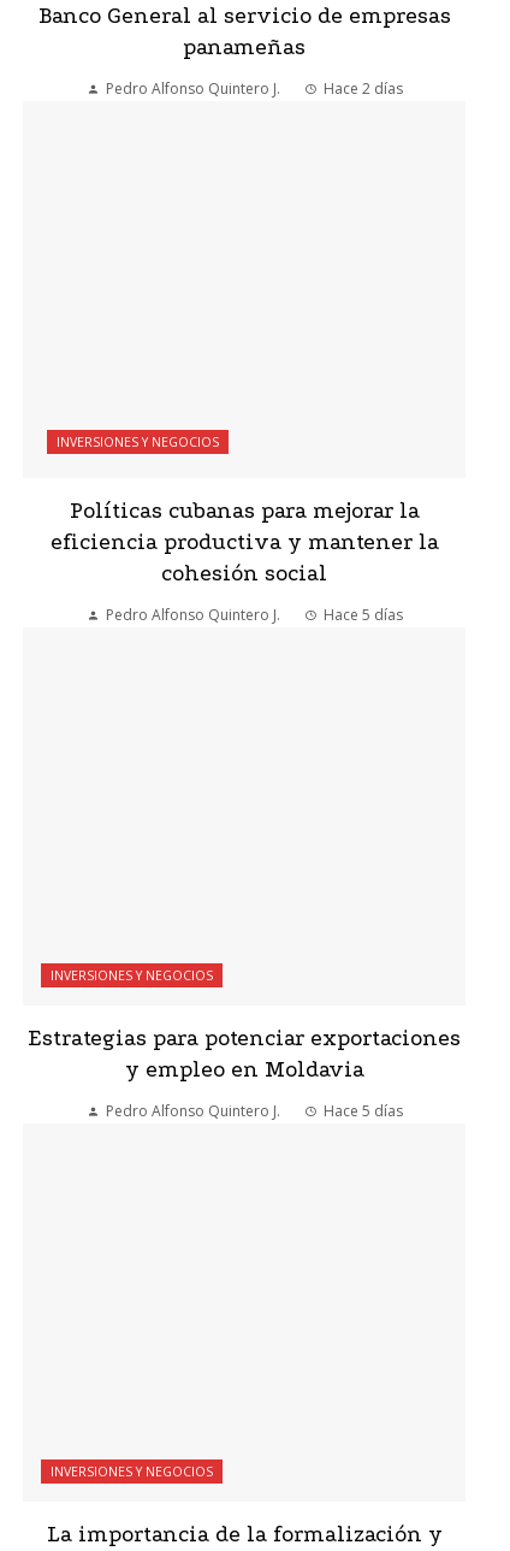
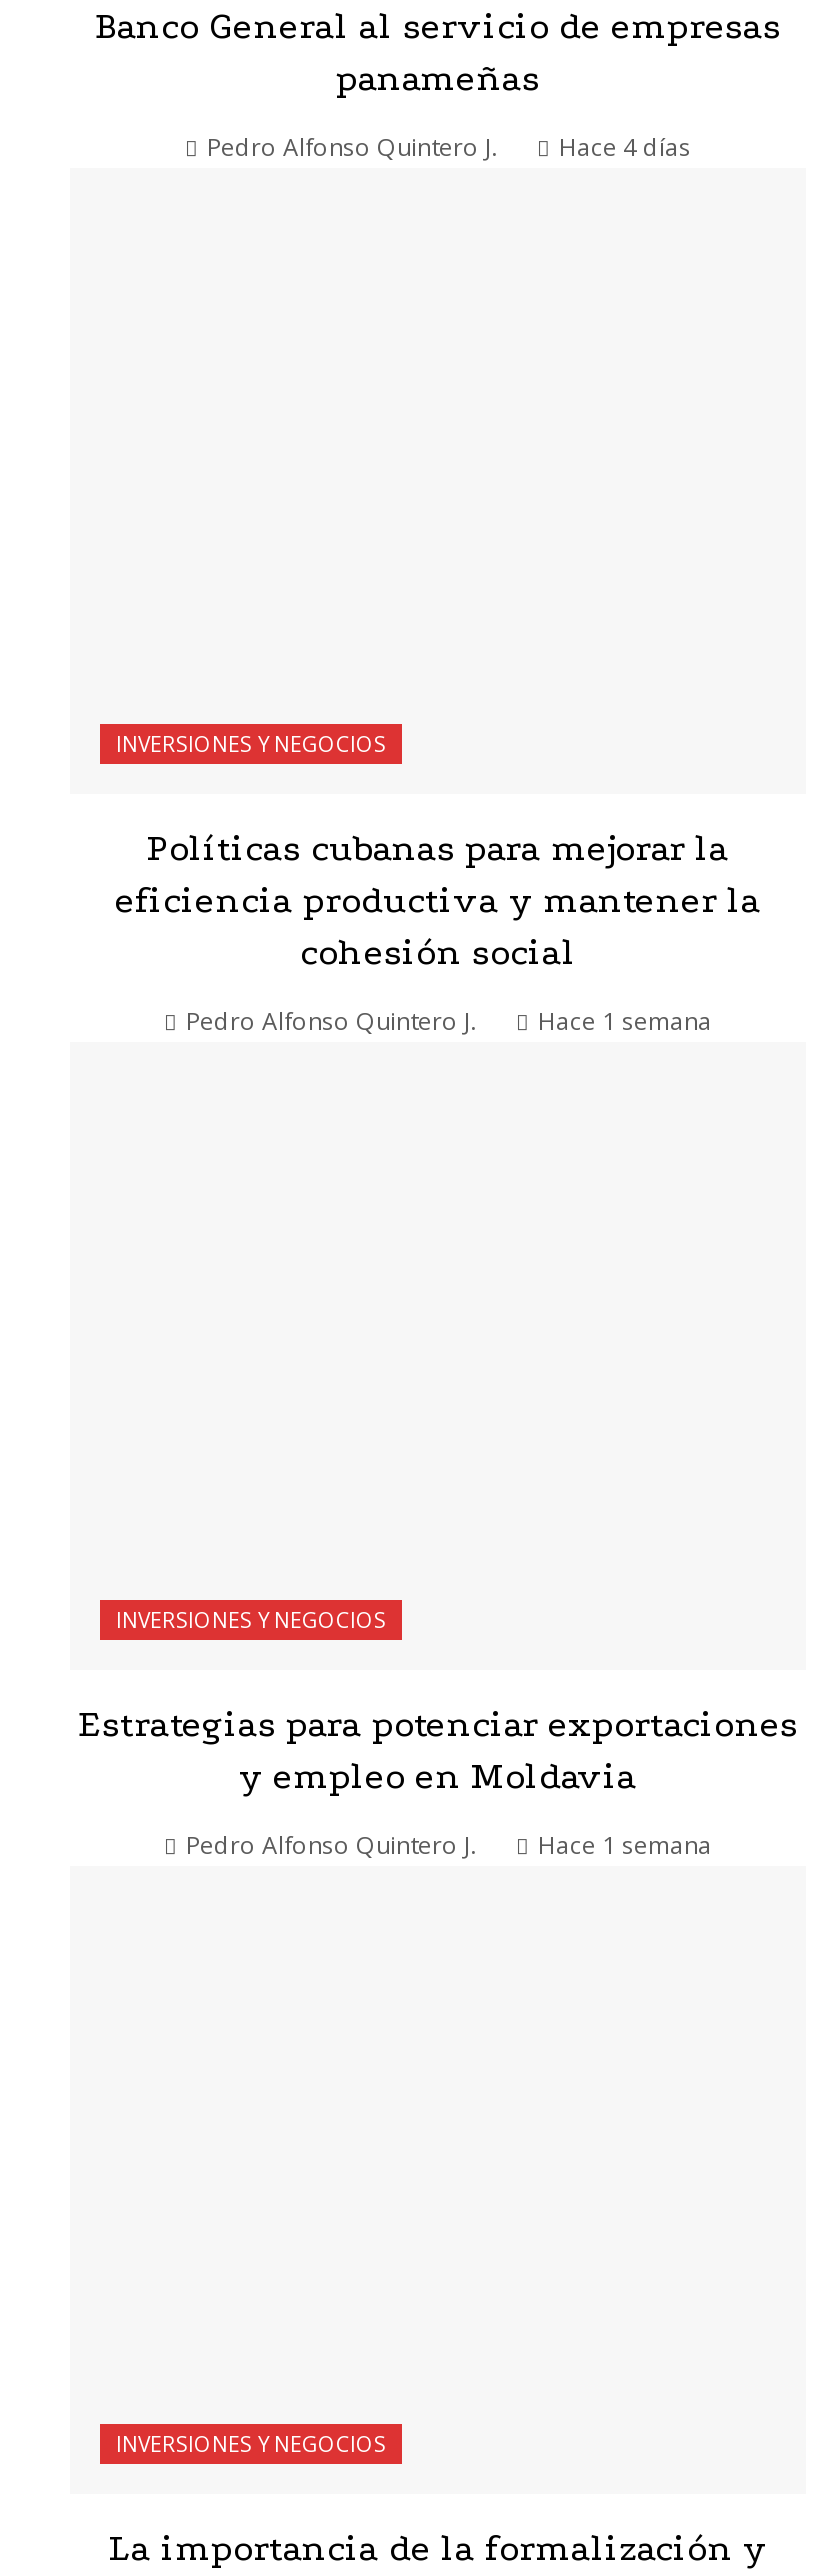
- Hace 2 días
+ Hace 4 días

- Hace 5 días
+ Hace 1 semana

- Hace 5 días
+ Hace 1 semana
